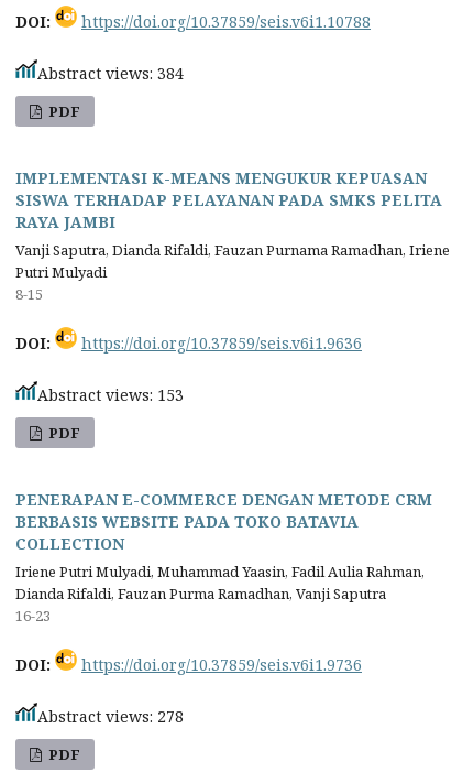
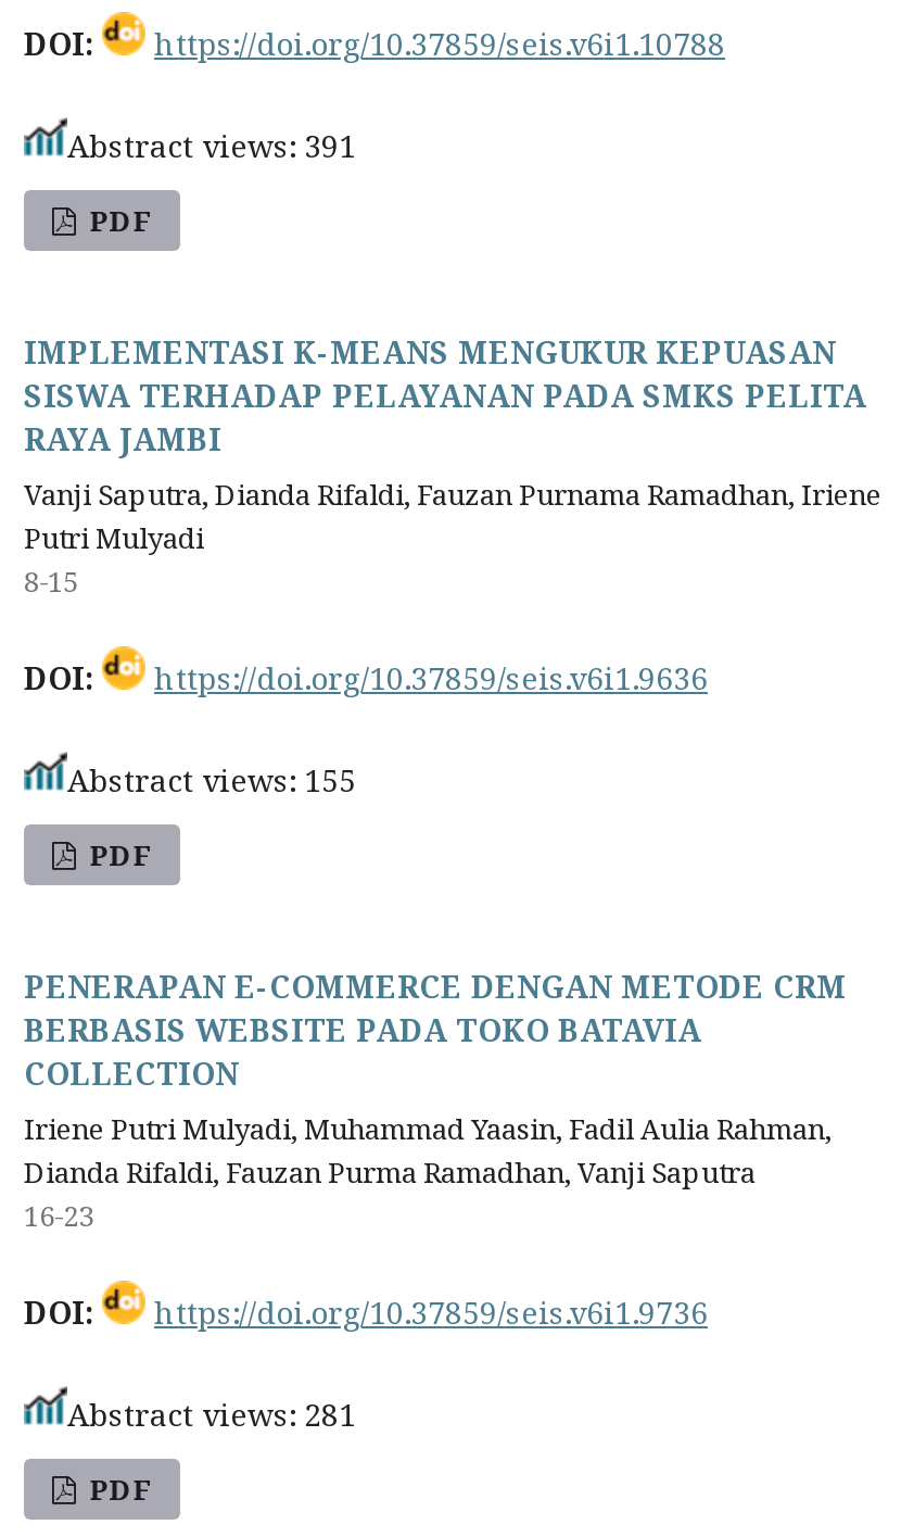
- Abstract views: 384
+ Abstract views: 391

- Abstract views: 153
+ Abstract views: 155

- Abstract views: 278
+ Abstract views: 281
